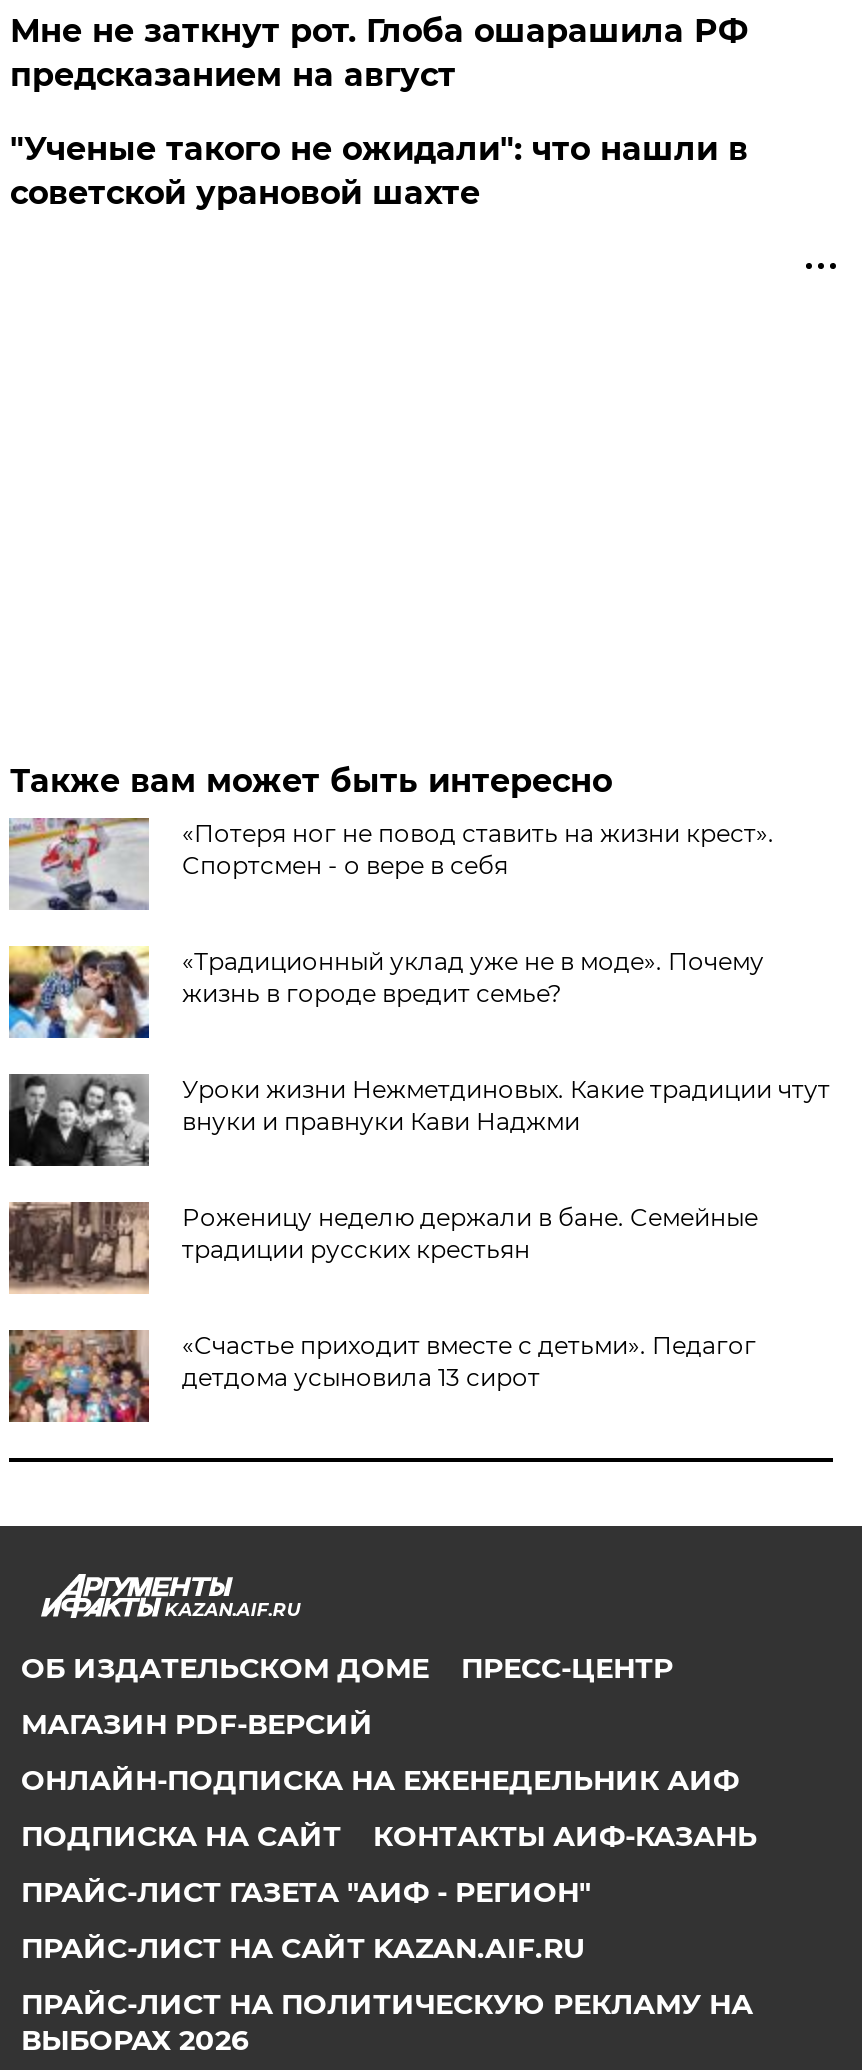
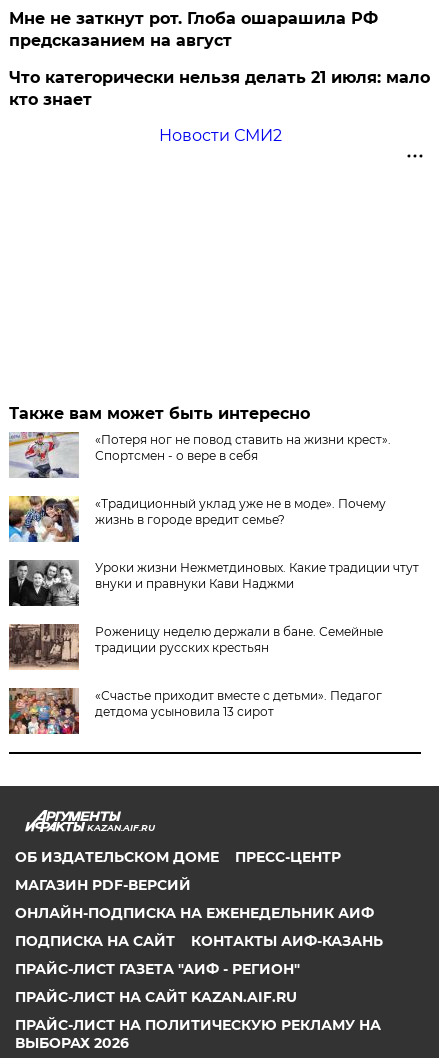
- "Ученые такого не ожидали": что нашли в
- советской урановой шахте
+ Что категорически нельзя делать 21 июля: мало
+ кто знает
+ Новости СМИ2
